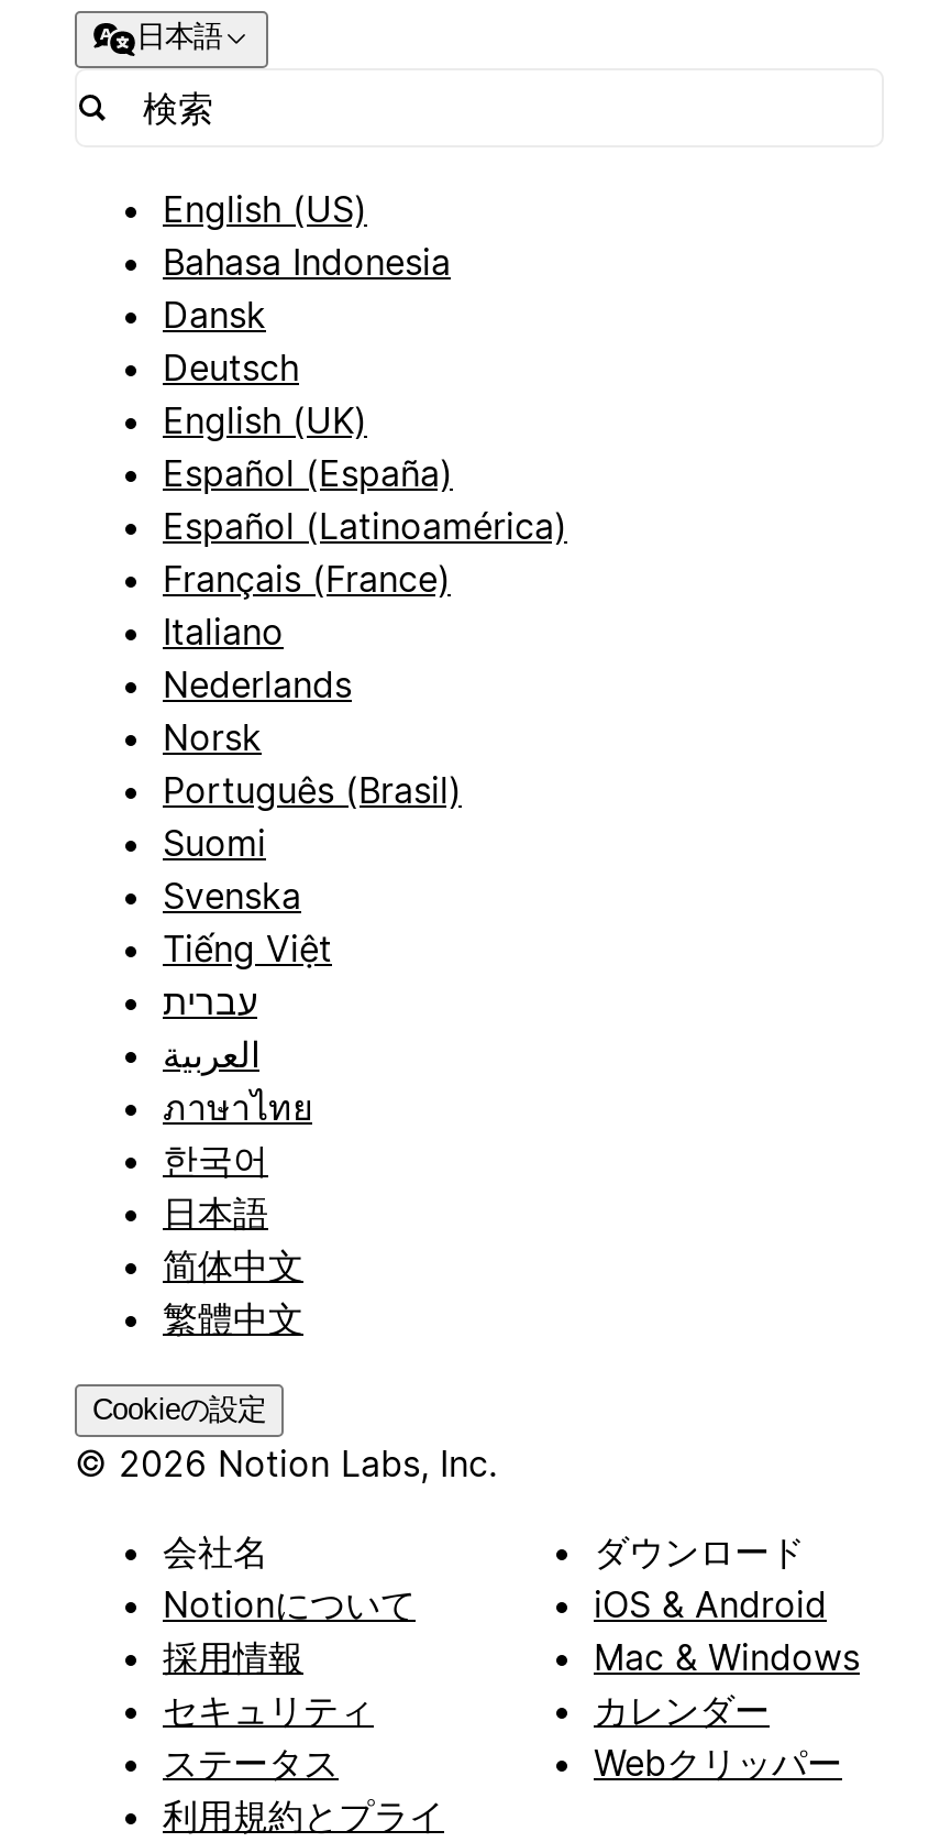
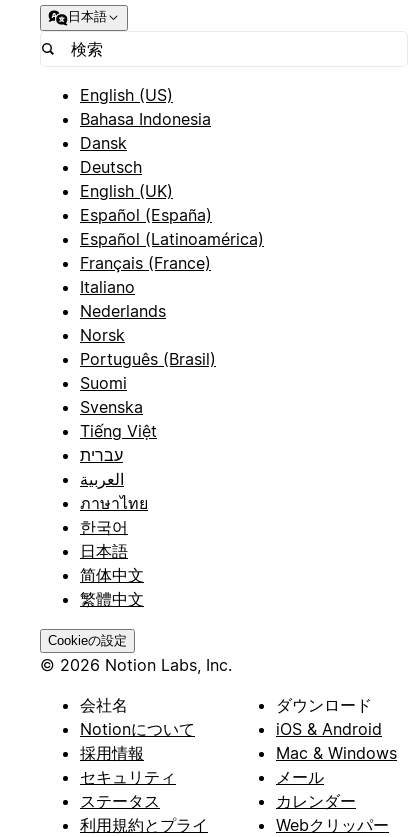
moved down: カレンダー | Webクリッパー

+ メール
